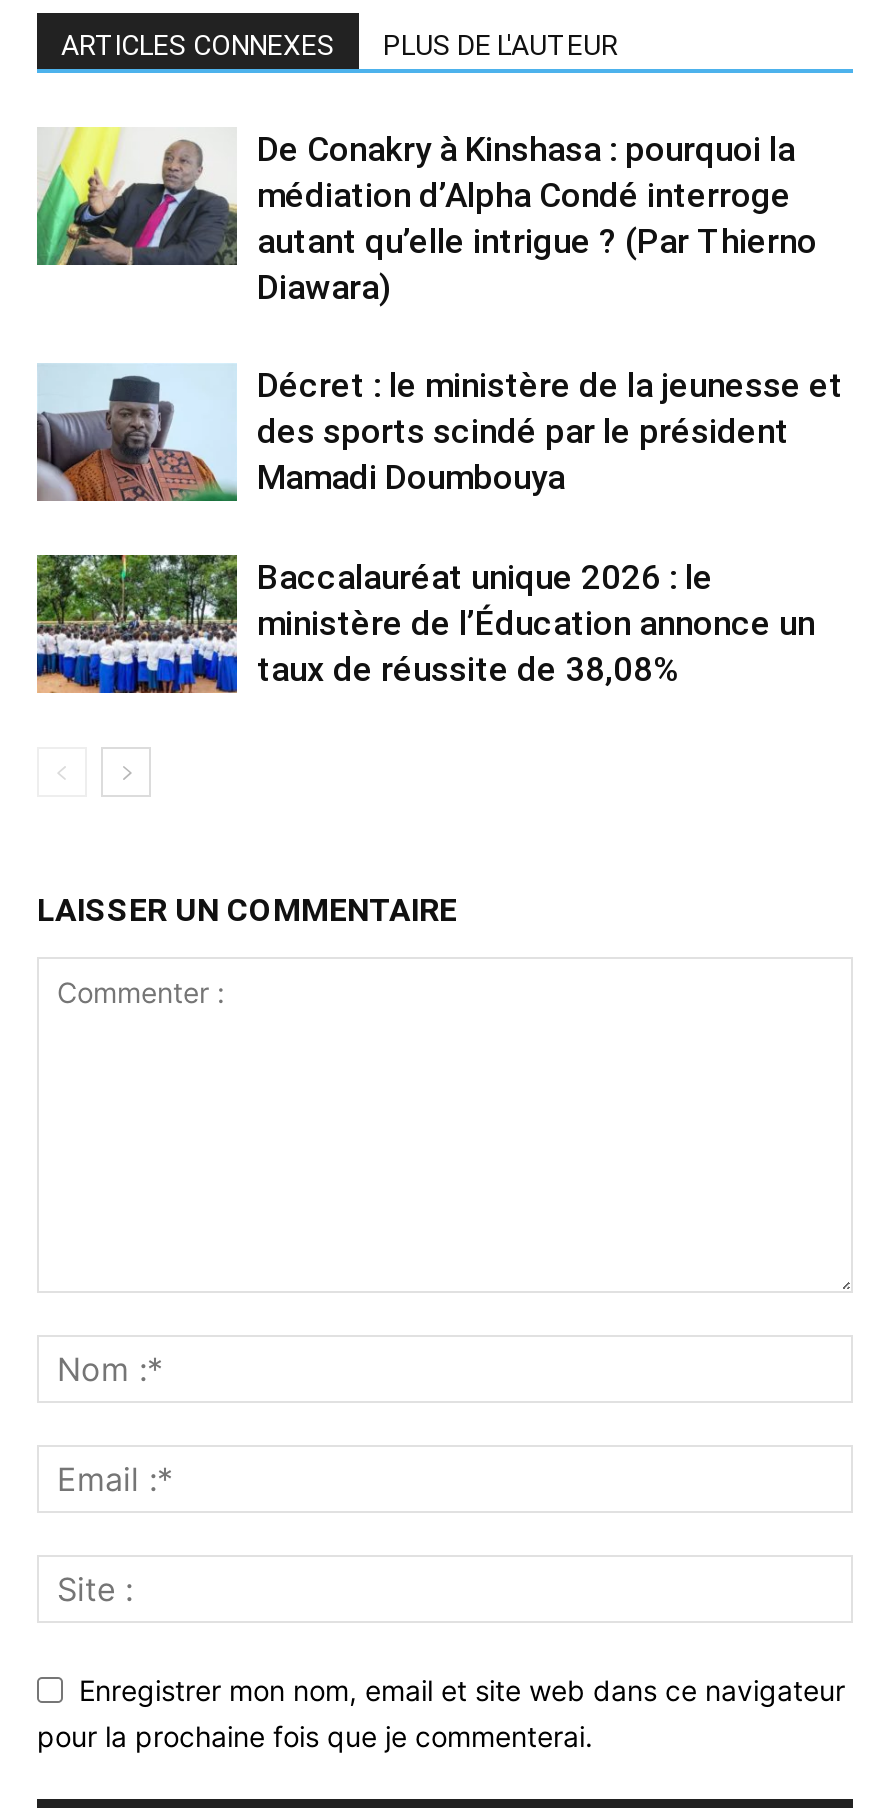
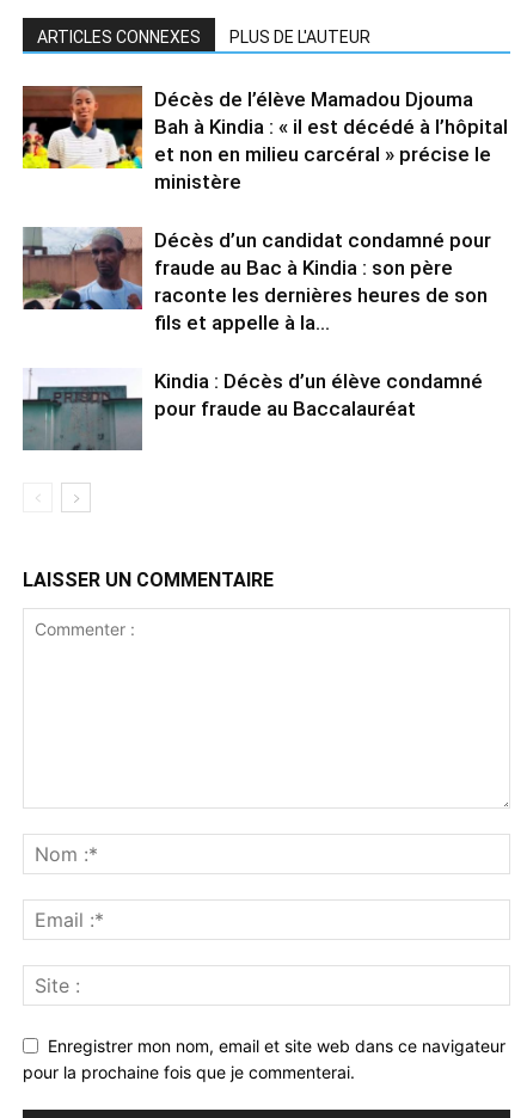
- [image]
- De Conakry à Kinshasa : pourquoi la
- médiation d’Alpha Condé interroge
- autant qu’elle intrigue ? (Par Thierno
- Diawara)
+ [image]
+ Décès de l’élève Mamadou Djouma
+ Bah à Kindia : « il est décédé à l’hôpital
+ et non en milieu carcéral » précise le
+ ministère

- [image]
- Décret : le ministère de la jeunesse et
- des sports scindé par le président
- Mamadi Doumbouya
+ [image]
+ Décès d’un candidat condamné pour
+ fraude au Bac à Kindia : son père
+ raconte les dernières heures de son
+ fils et appelle à la...

- [image]
- Baccalauréat unique 2026 : le
- ministère de l’Éducation annonce un
- taux de réussite de 38,08%
+ [image]
+ Kindia : Décès d’un élève condamné
+ pour fraude au Baccalauréat
